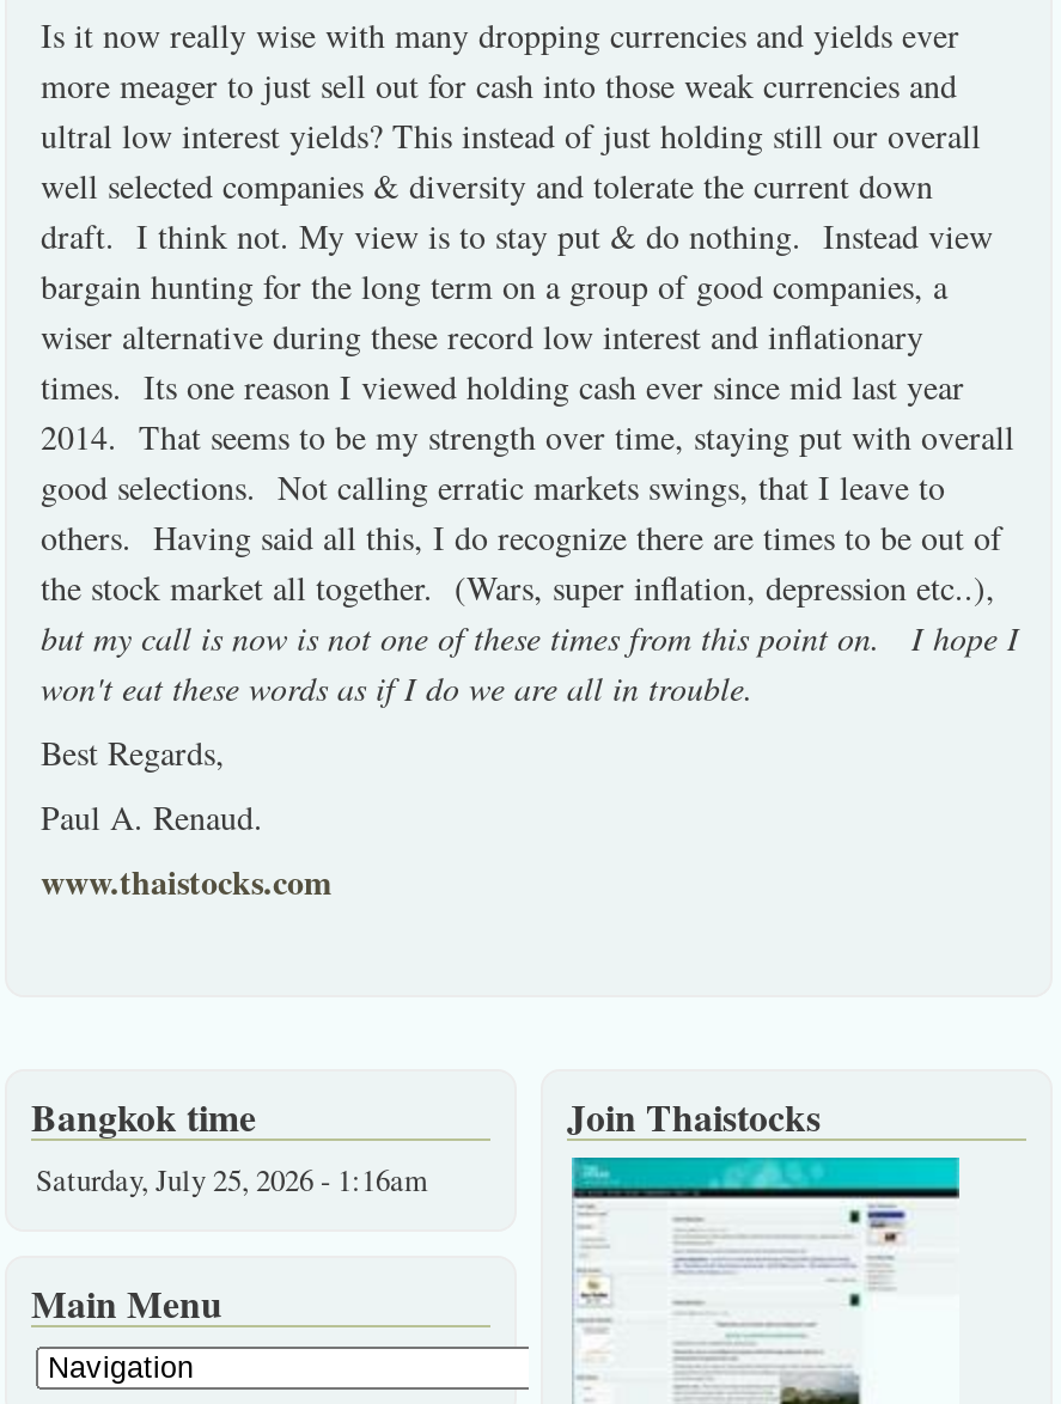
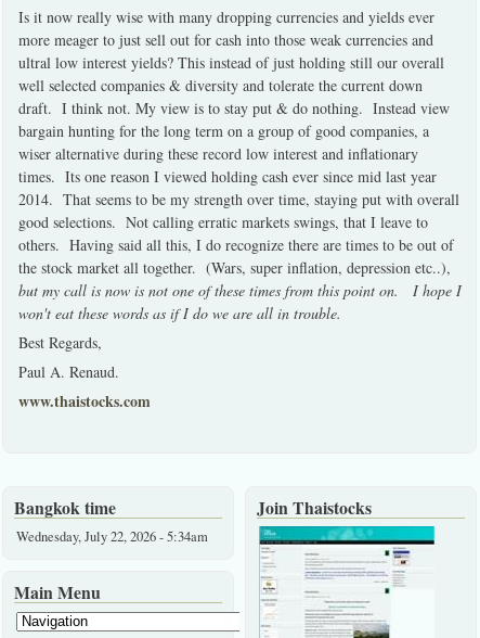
- Saturday, July 25, 2026 - 1:16am
+ Wednesday, July 22, 2026 - 5:34am
